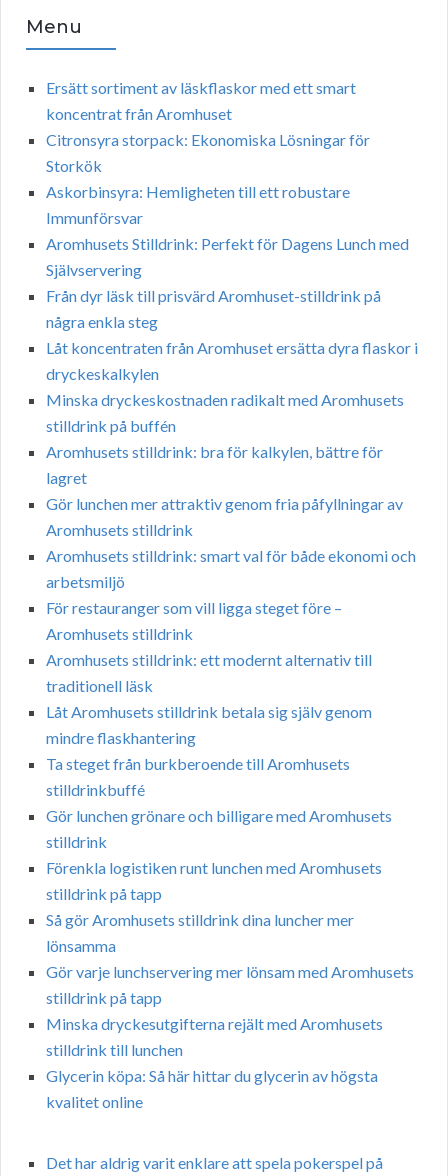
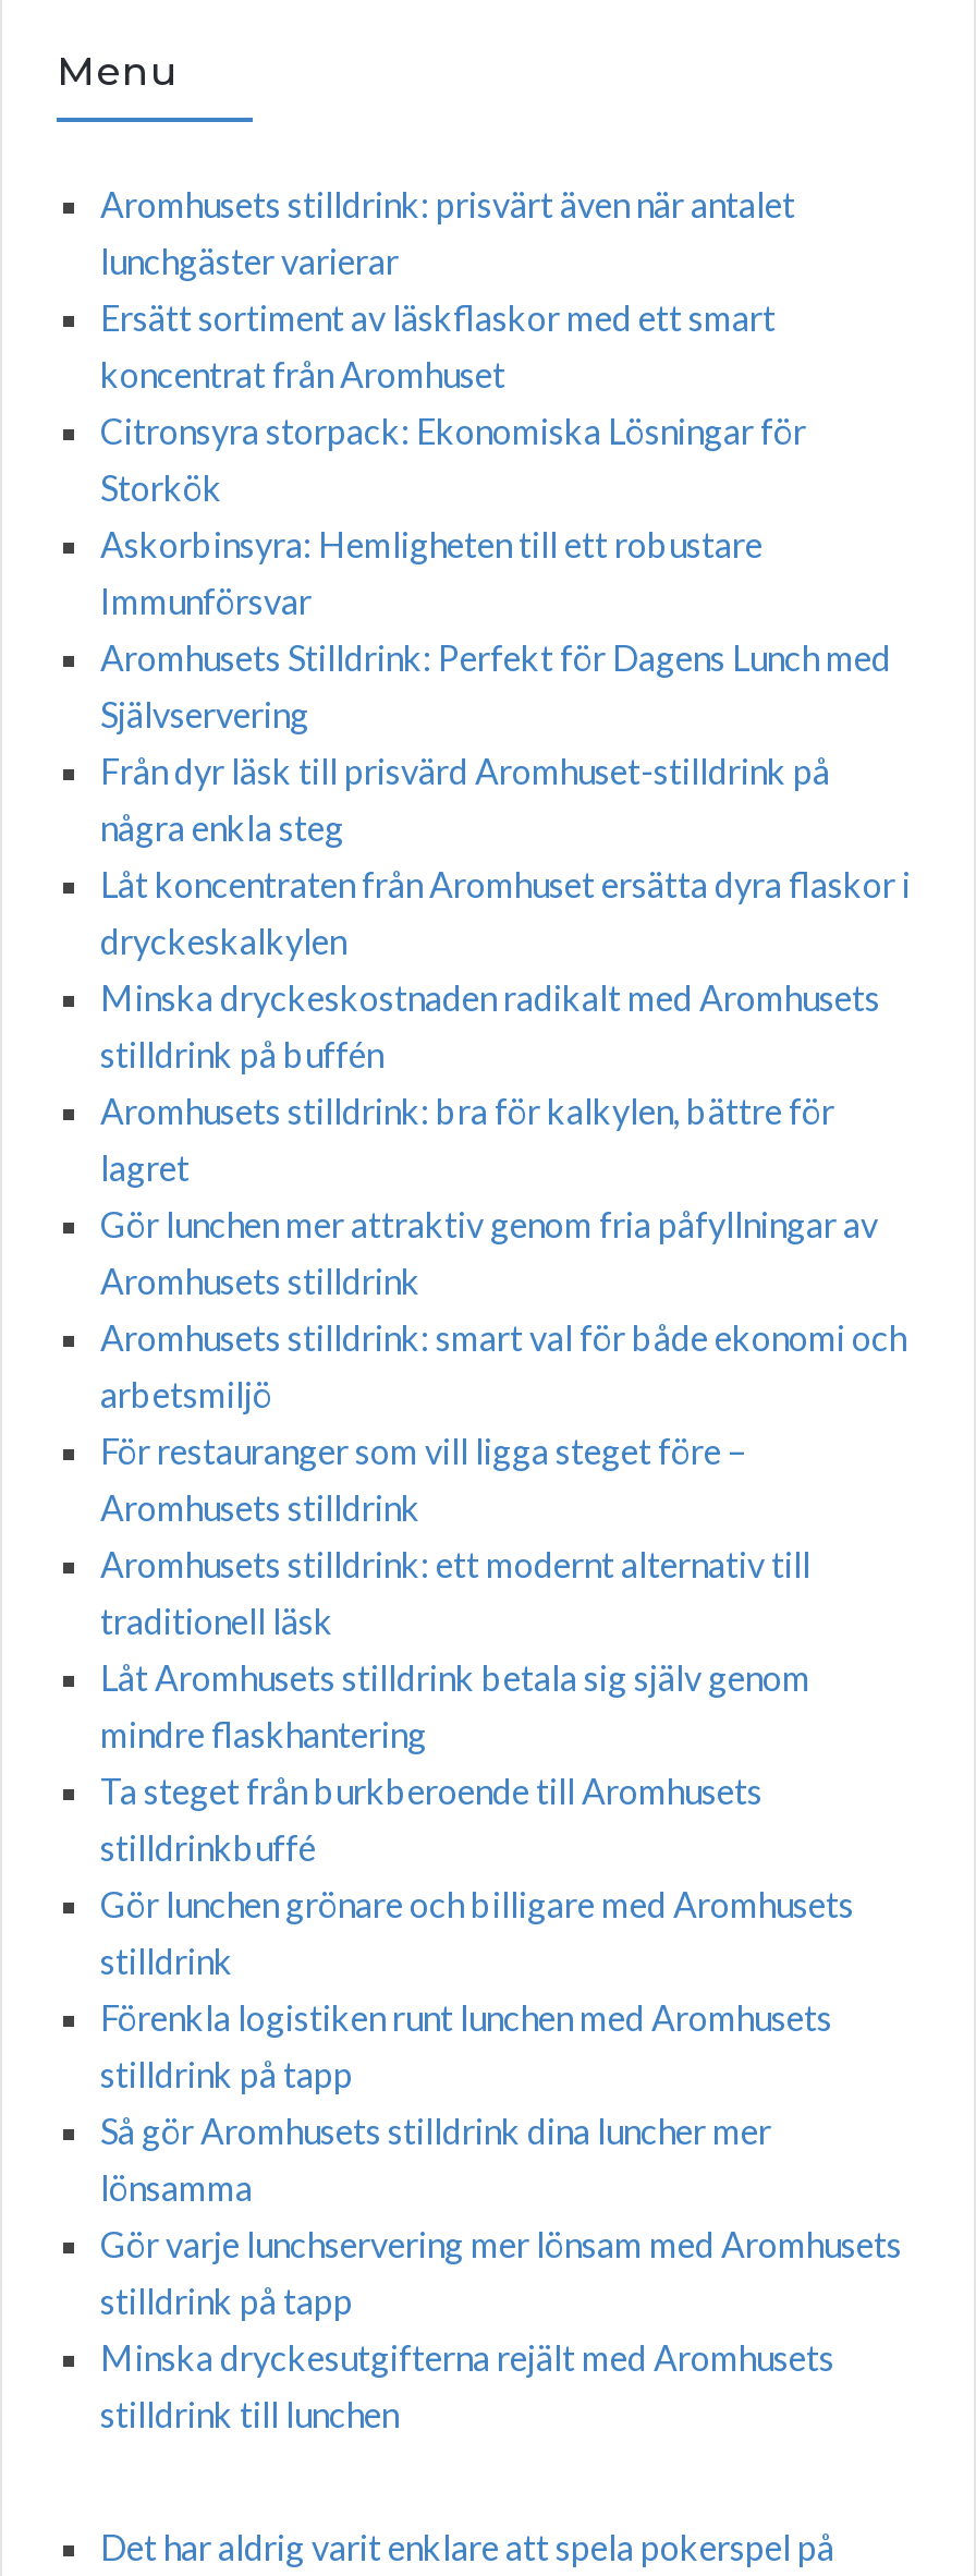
+ Aromhusets stilldrink: prisvärt även när antalet
+ lunchgäster varierar

moved down: Ersätt sortiment av läskflaskor med ett smart | koncentrat från Aromhuset | Citronsyra storpack: Ekonomiska Lösningar för | ... | Minska dryckesutgifterna rejält med Aromhusets | stilldrink till lunchen

- Glycerin köpa: Så här hittar du glycerin av högsta
- kvalitet online
